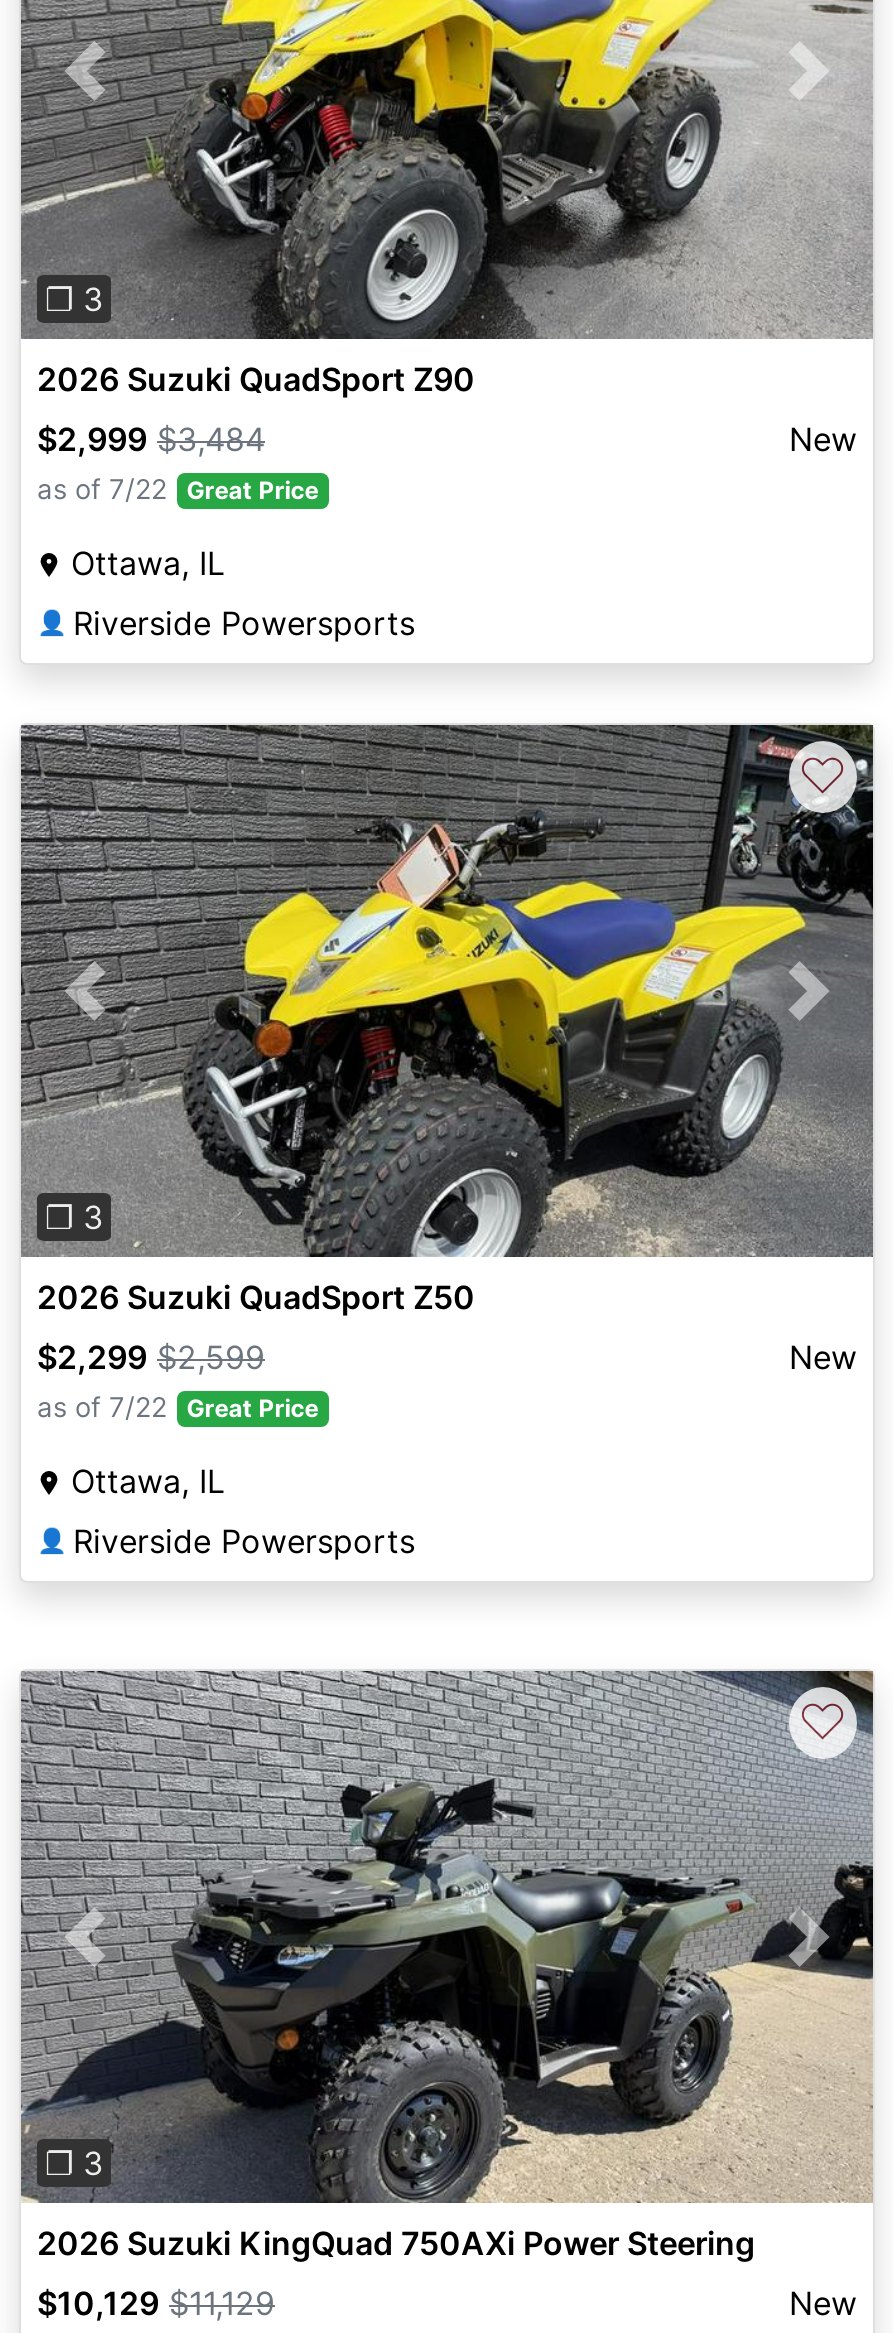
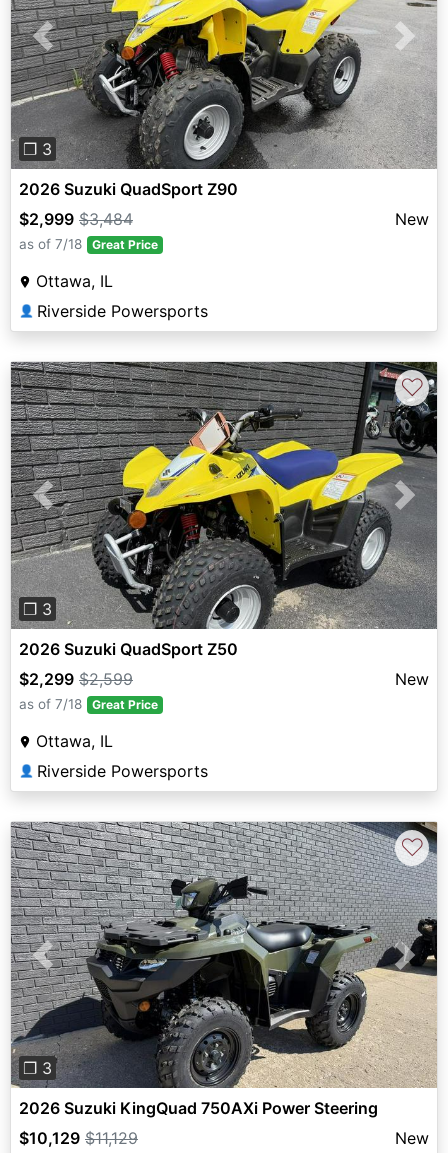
- as of 7/22 Great Price
+ as of 7/18 Great Price

- as of 7/22 Great Price
+ as of 7/18 Great Price
